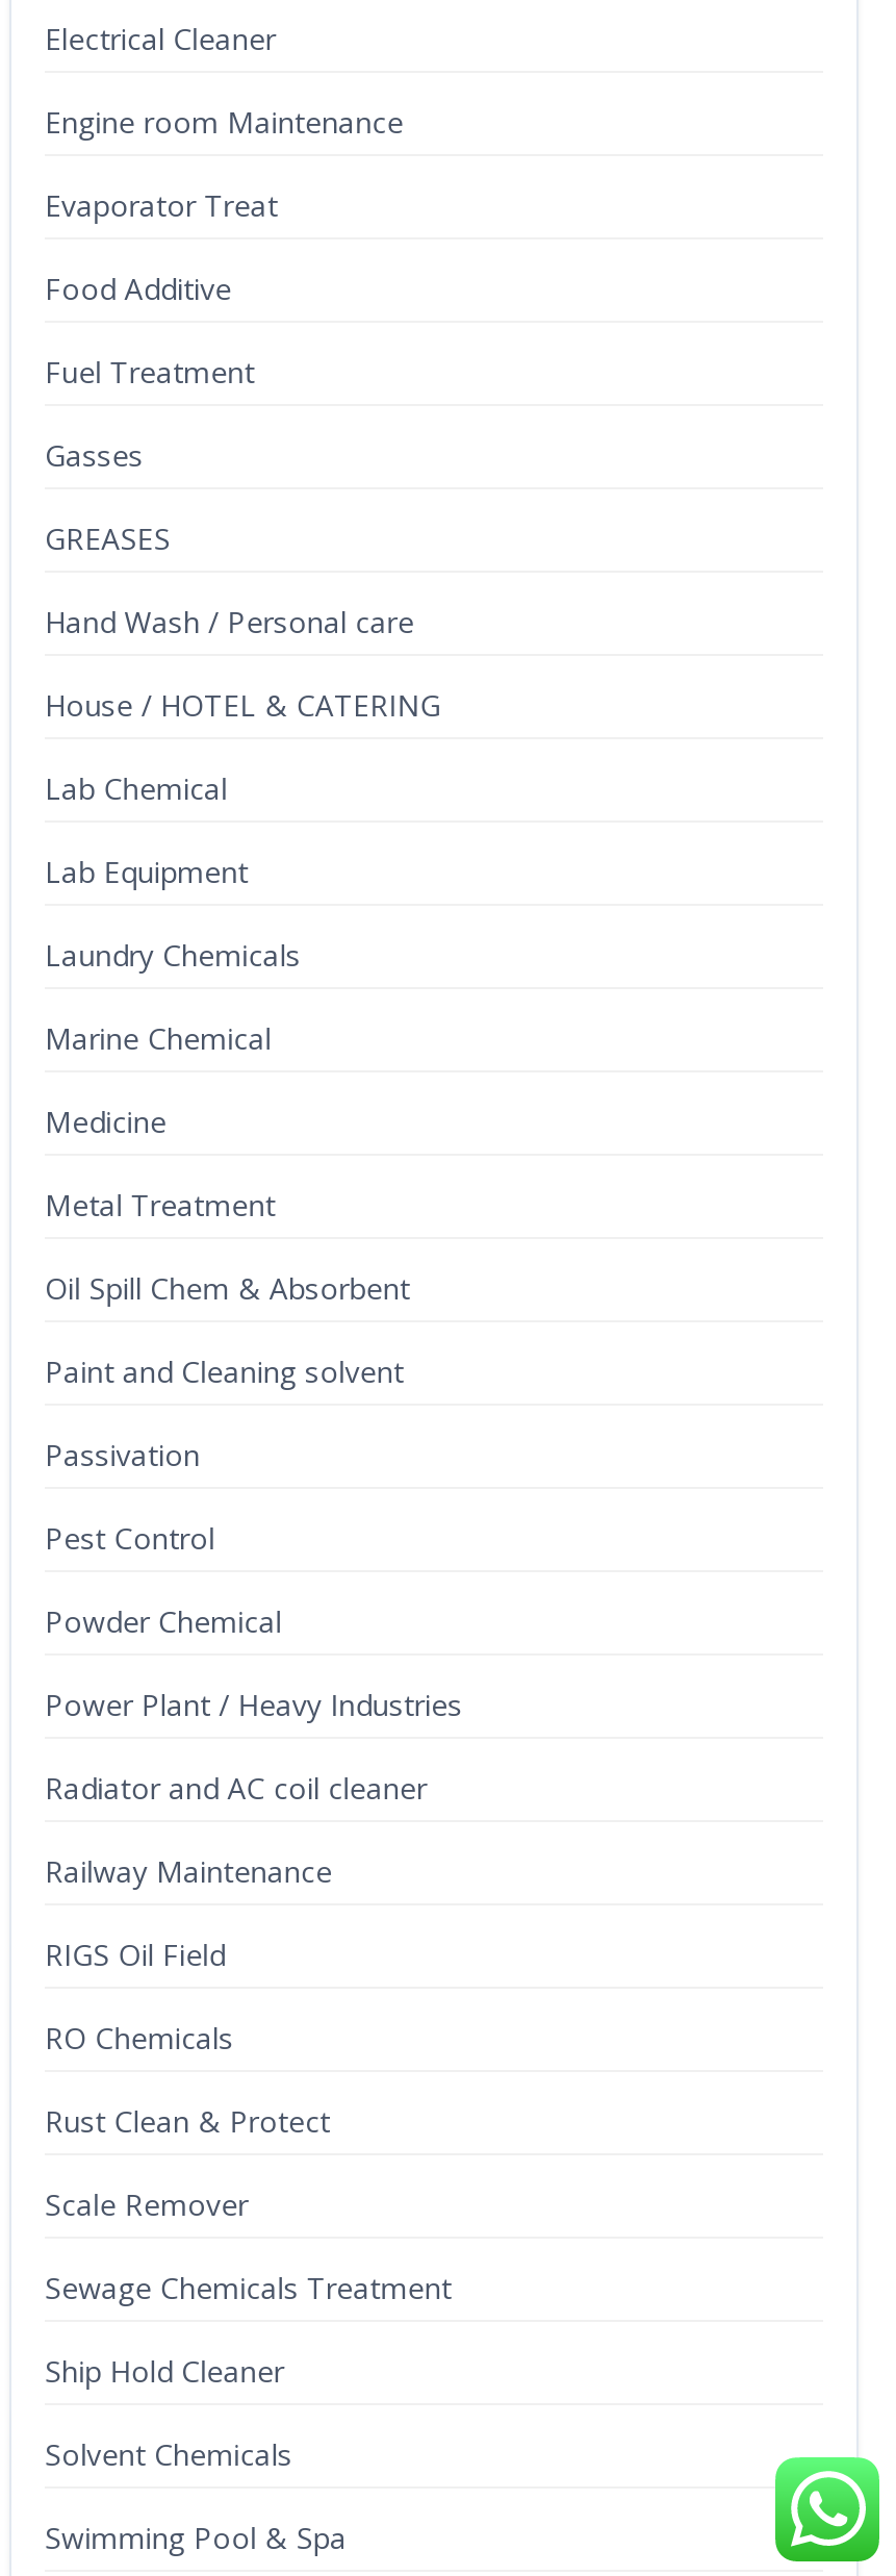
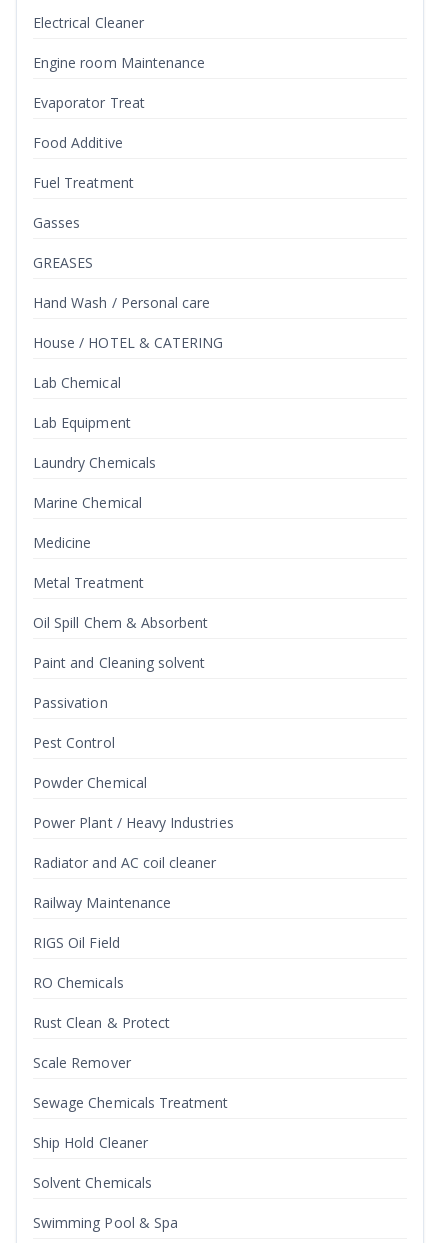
- [image]
